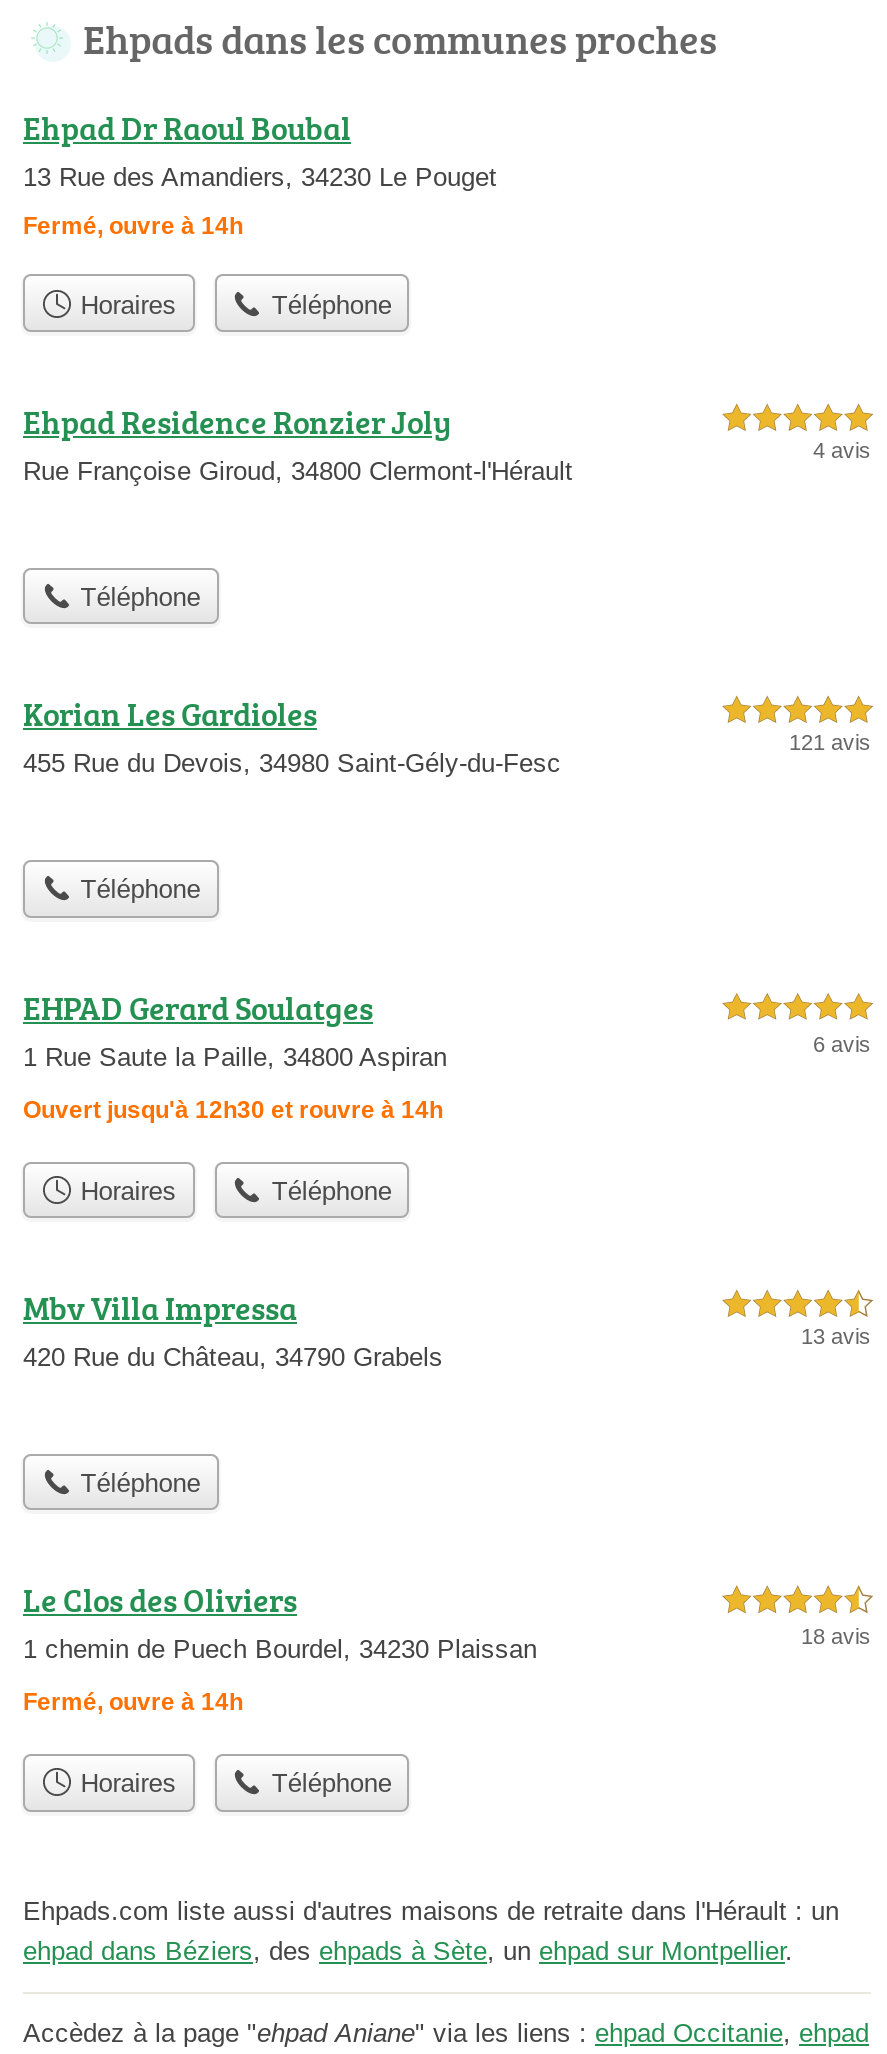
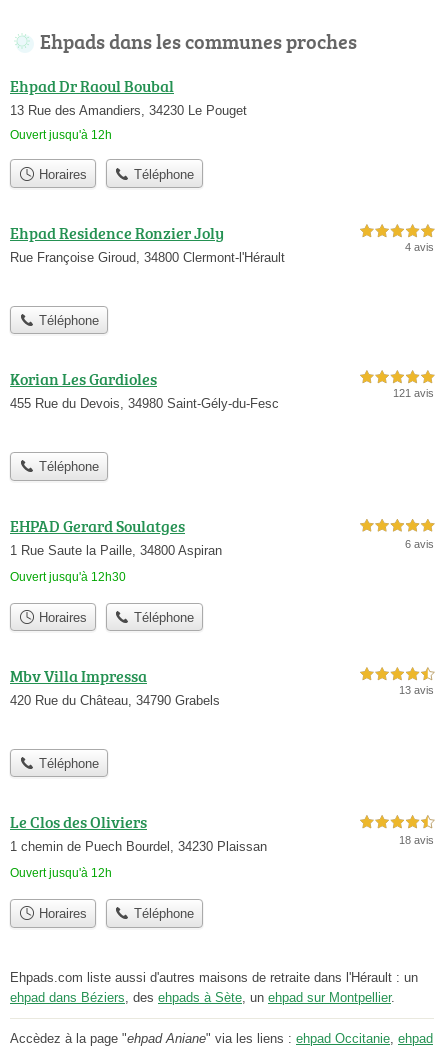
- Fermé, ouvre à 14h
+ Ouvert jusqu'à 12h

- Ouvert jusqu'à 12h30 et rouvre à 14h
+ Ouvert jusqu'à 12h30

- Fermé, ouvre à 14h
+ Ouvert jusqu'à 12h
